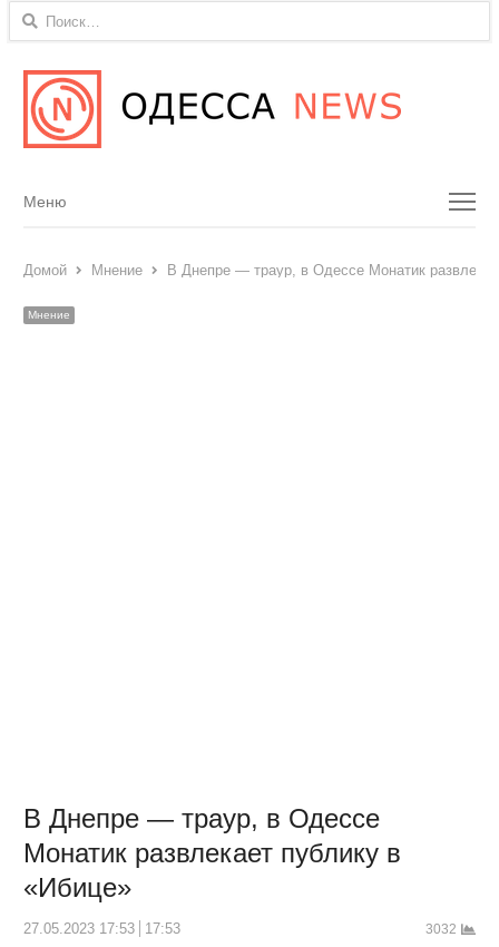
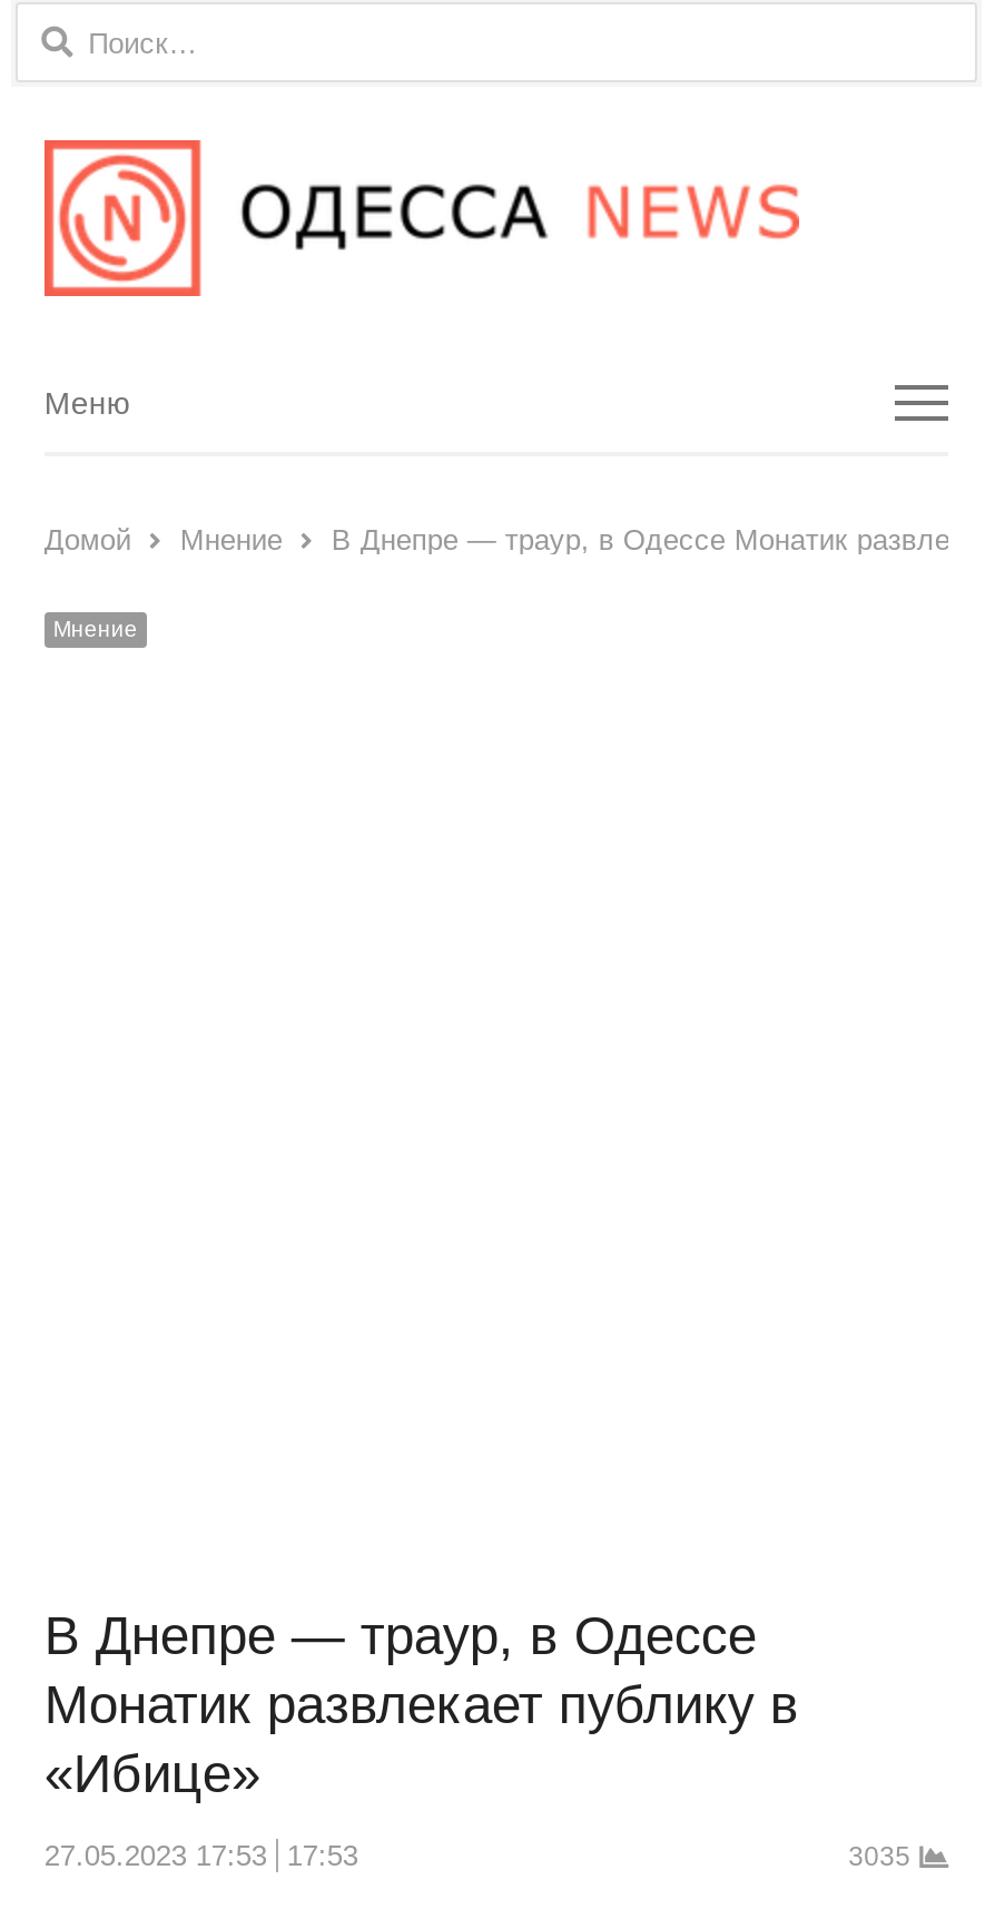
- 3032
+ 3035
